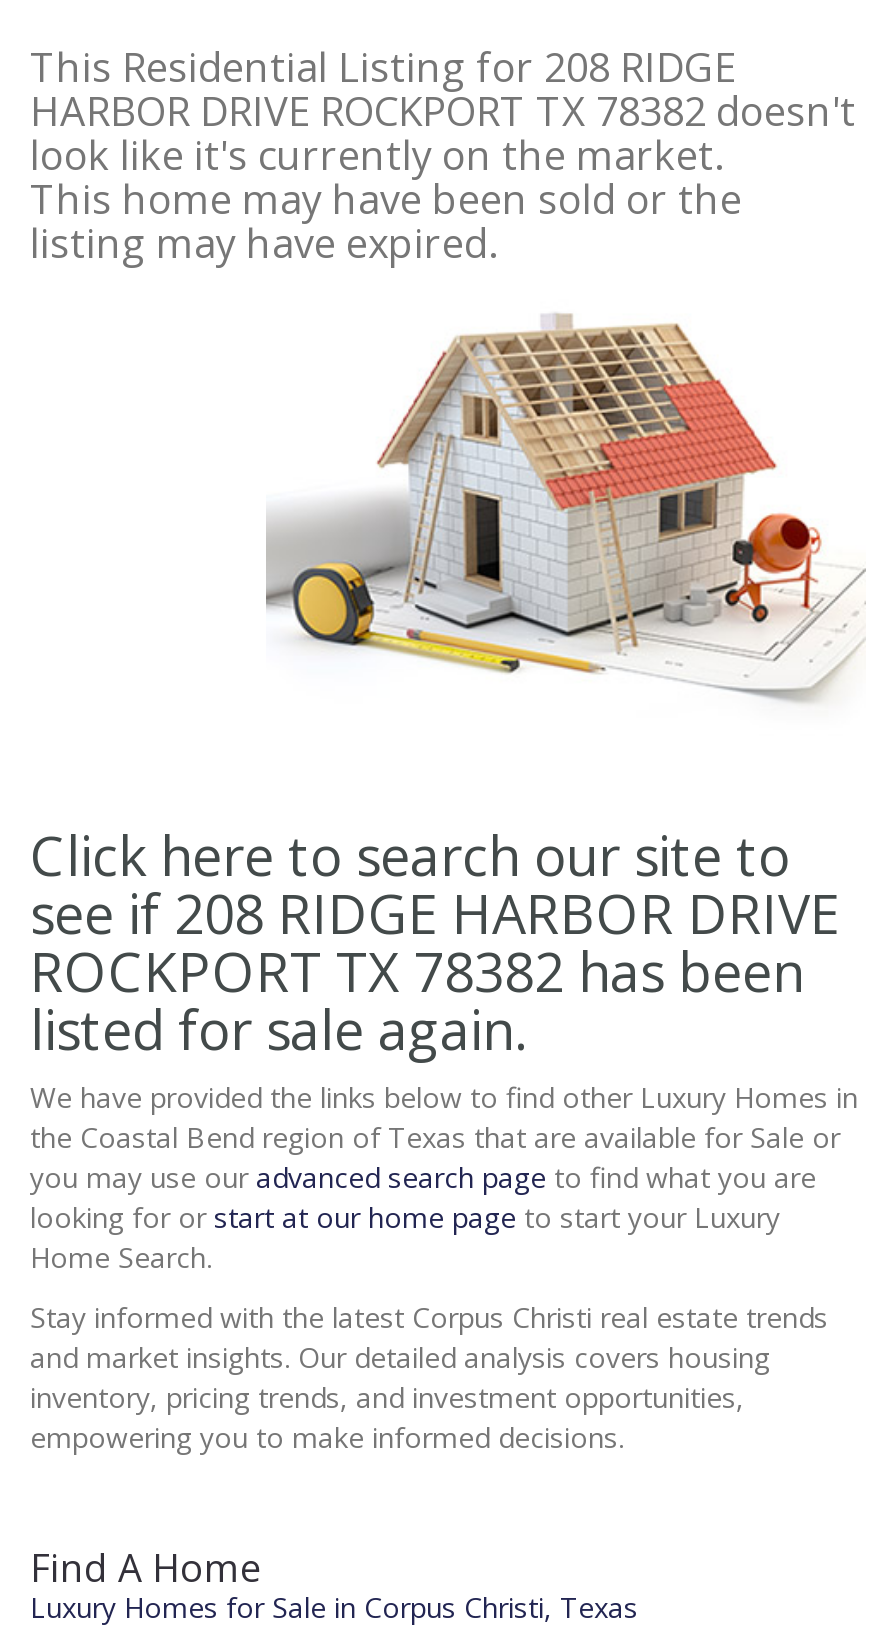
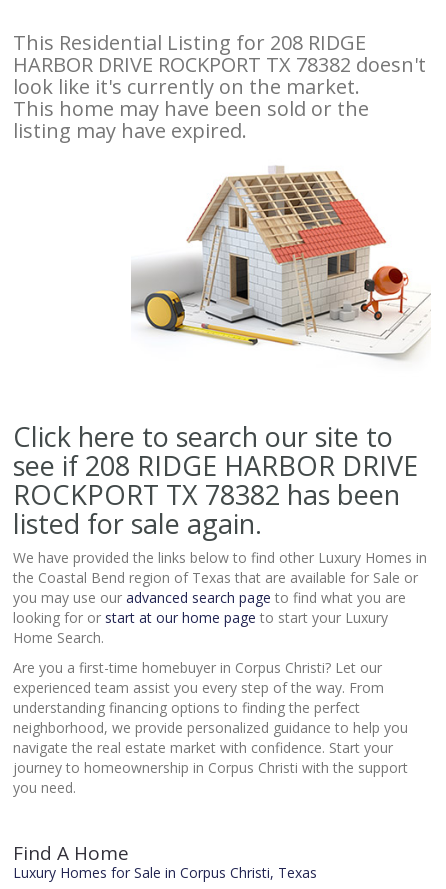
- Stay informed with the latest Corpus Christi real estate trends
- and market insights. Our detailed analysis covers housing
- inventory, pricing trends, and investment opportunities,
- empowering you to make informed decisions.
+ Are you a first-time homebuyer in Corpus Christi? Let our
+ experienced team assist you every step of the way. From
+ understanding financing options to finding the perfect
+ neighborhood, we provide personalized guidance to help you
+ navigate the real estate market with confidence. Start your
+ journey to homeownership in Corpus Christi with the support
+ you need.
